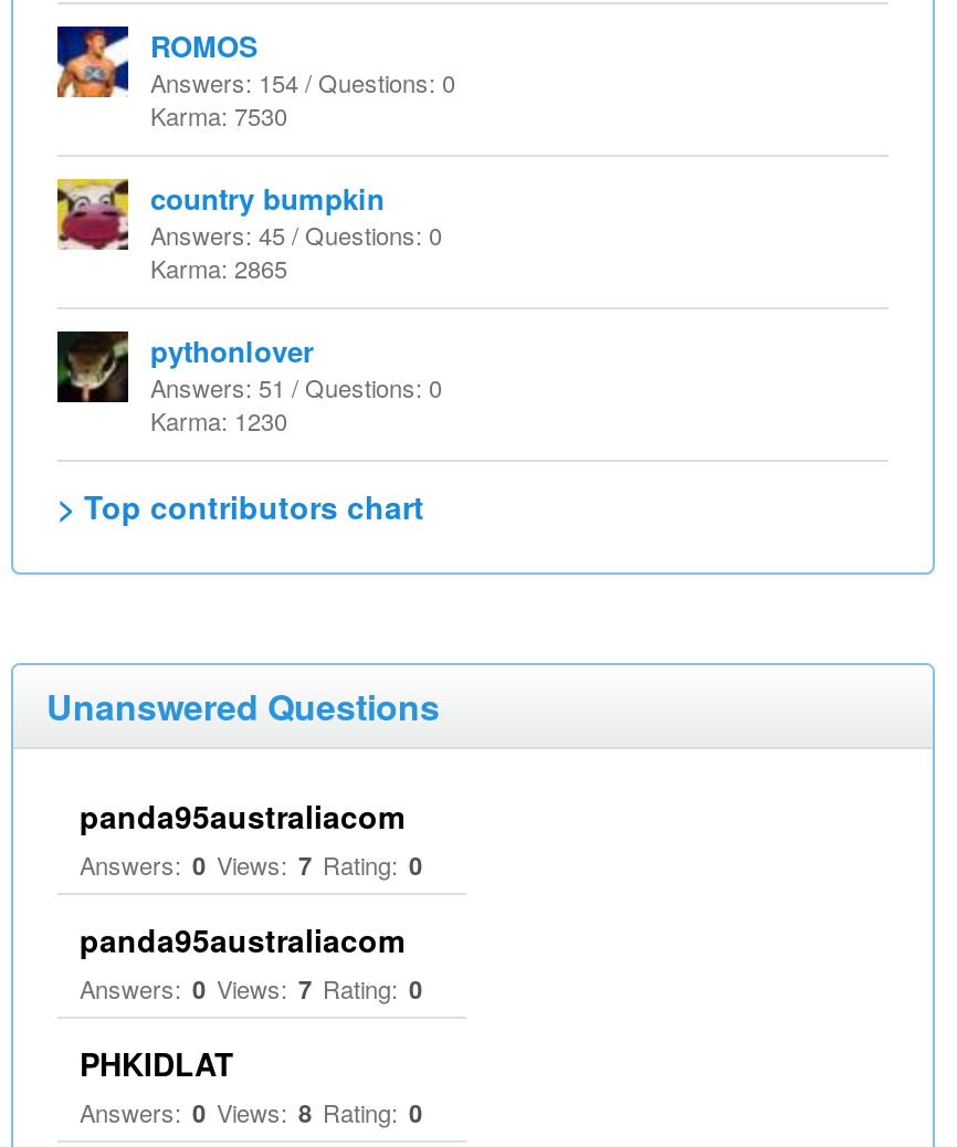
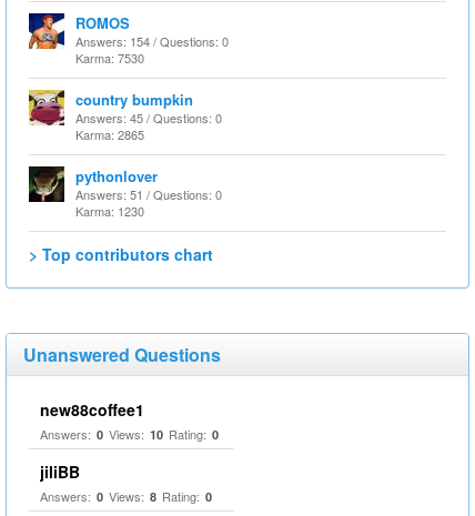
- panda95australiacom
- Answers: 0 Views: 7 Rating: 0
- panda95australiacom
- Answers: 0 Views: 7 Rating: 0
- PHKIDLAT
+ new88coffee1
+ Answers: 0 Views: 10 Rating: 0
+ jiliBB
